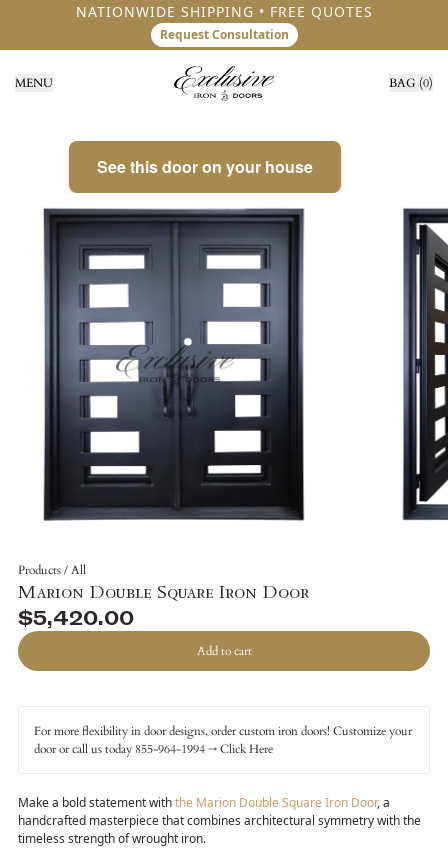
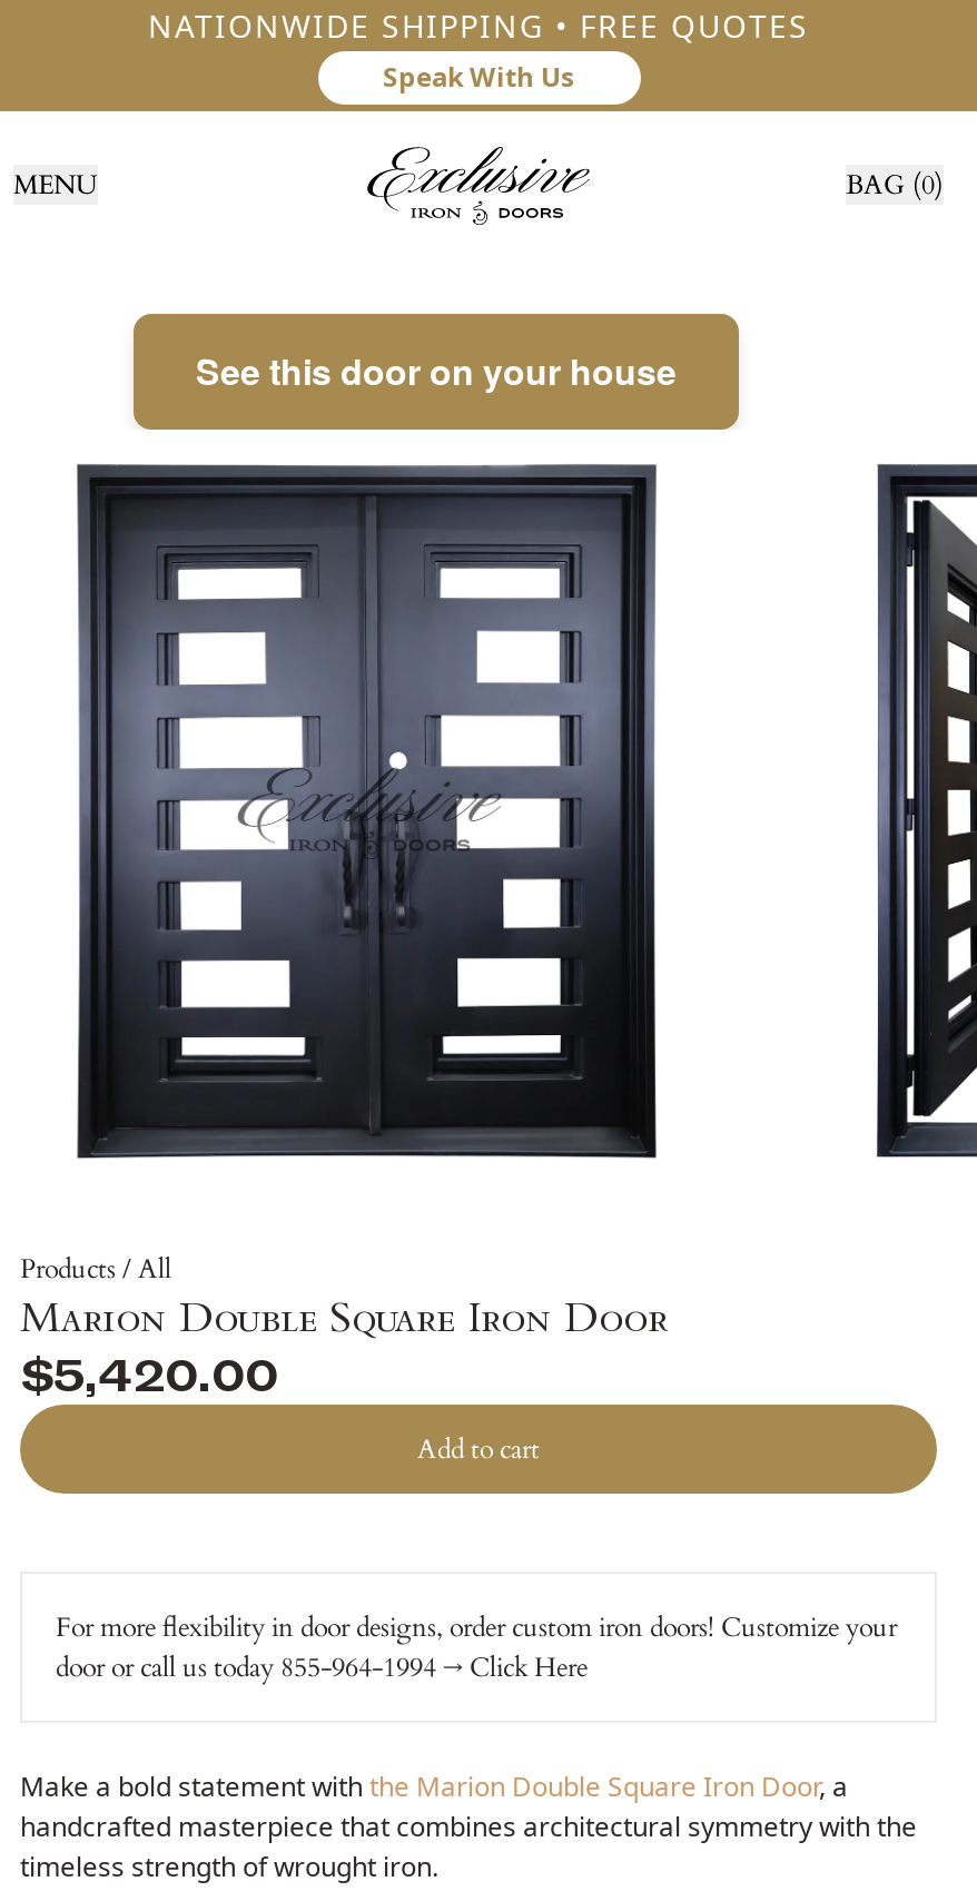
- Request Consultation
+ Speak With Us
